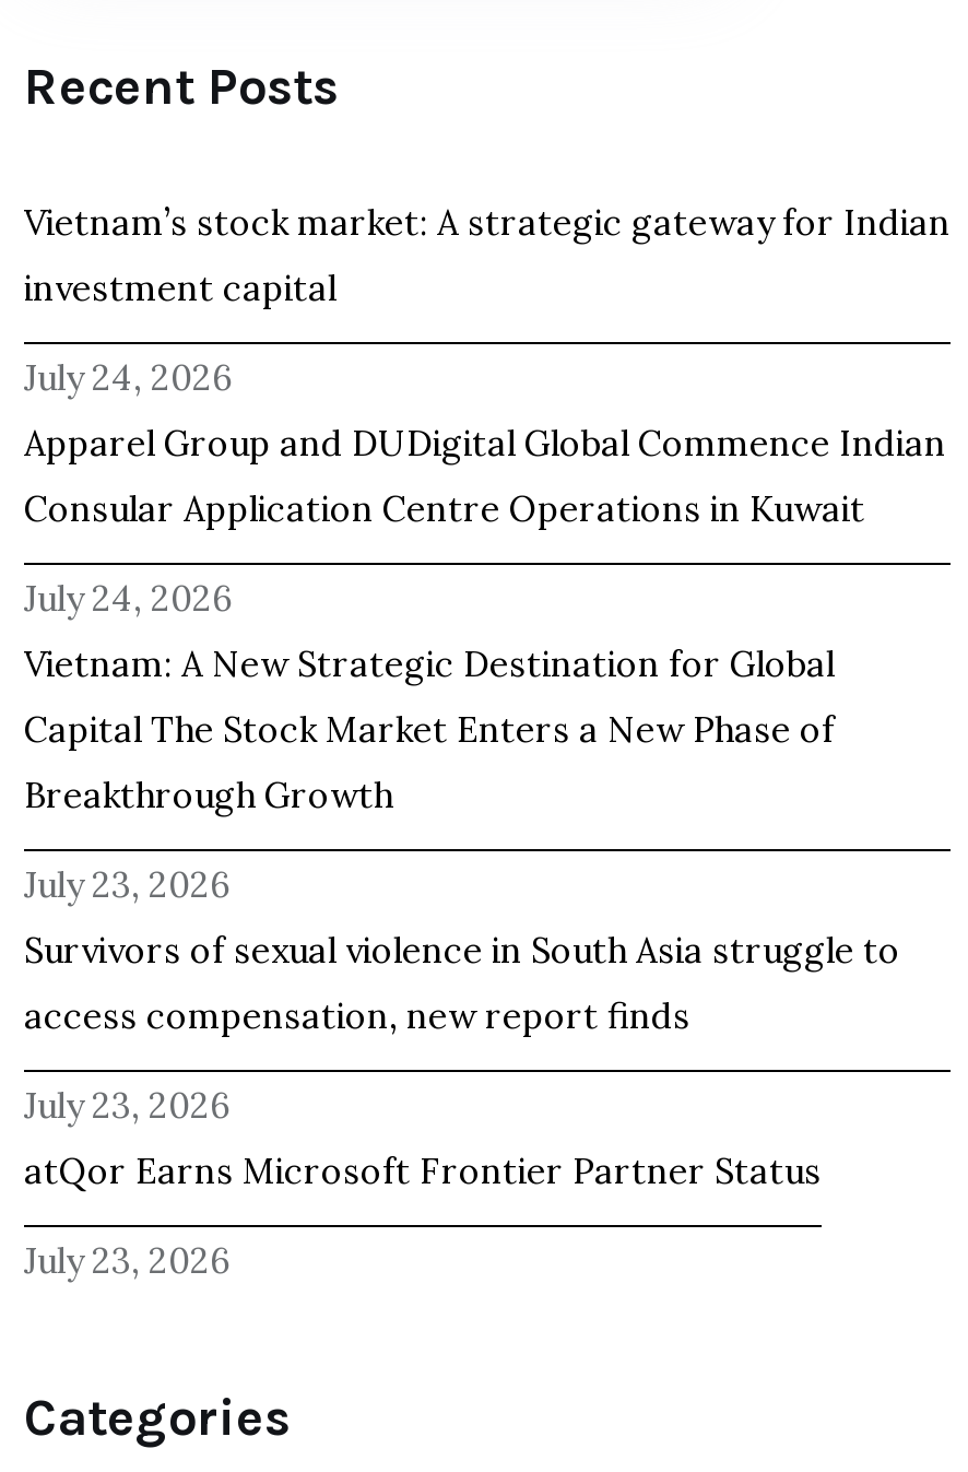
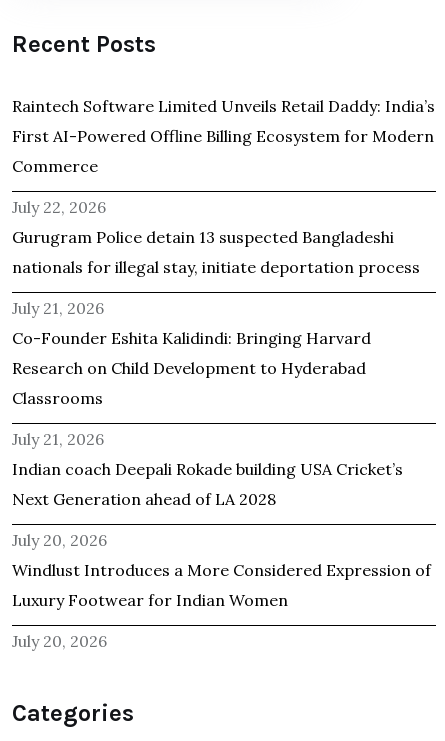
- Vietnam’s stock market: A strategic gateway for Indian
- investment capital
- July 24, 2026
- Apparel Group and DUDigital Global Commence Indian
- Consular Application Centre Operations in Kuwait
- July 24, 2026
- Vietnam: A New Strategic Destination for Global
- Capital The Stock Market Enters a New Phase of
- Breakthrough Growth
- July 23, 2026
- Survivors of sexual violence in South Asia struggle to
- access compensation, new report finds
- July 23, 2026
- atQor Earns Microsoft Frontier Partner Status
- July 23, 2026
+ Raintech Software Limited Unveils Retail Daddy: India’s
+ First AI-Powered Offline Billing Ecosystem for Modern
+ Commerce
+ July 22, 2026
+ Gurugram Police detain 13 suspected Bangladeshi
+ nationals for illegal stay, initiate deportation process
+ July 21, 2026
+ Co-Founder Eshita Kalidindi: Bringing Harvard
+ Research on Child Development to Hyderabad
+ Classrooms
+ July 21, 2026
+ Indian coach Deepali Rokade building USA Cricket’s
+ Next Generation ahead of LA 2028
+ July 20, 2026
+ Windlust Introduces a More Considered Expression of
+ Luxury Footwear for Indian Women
+ July 20, 2026
